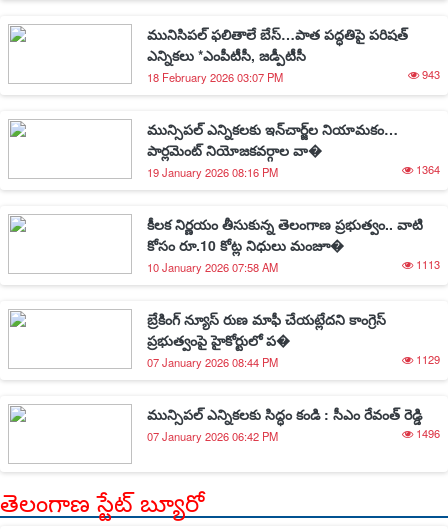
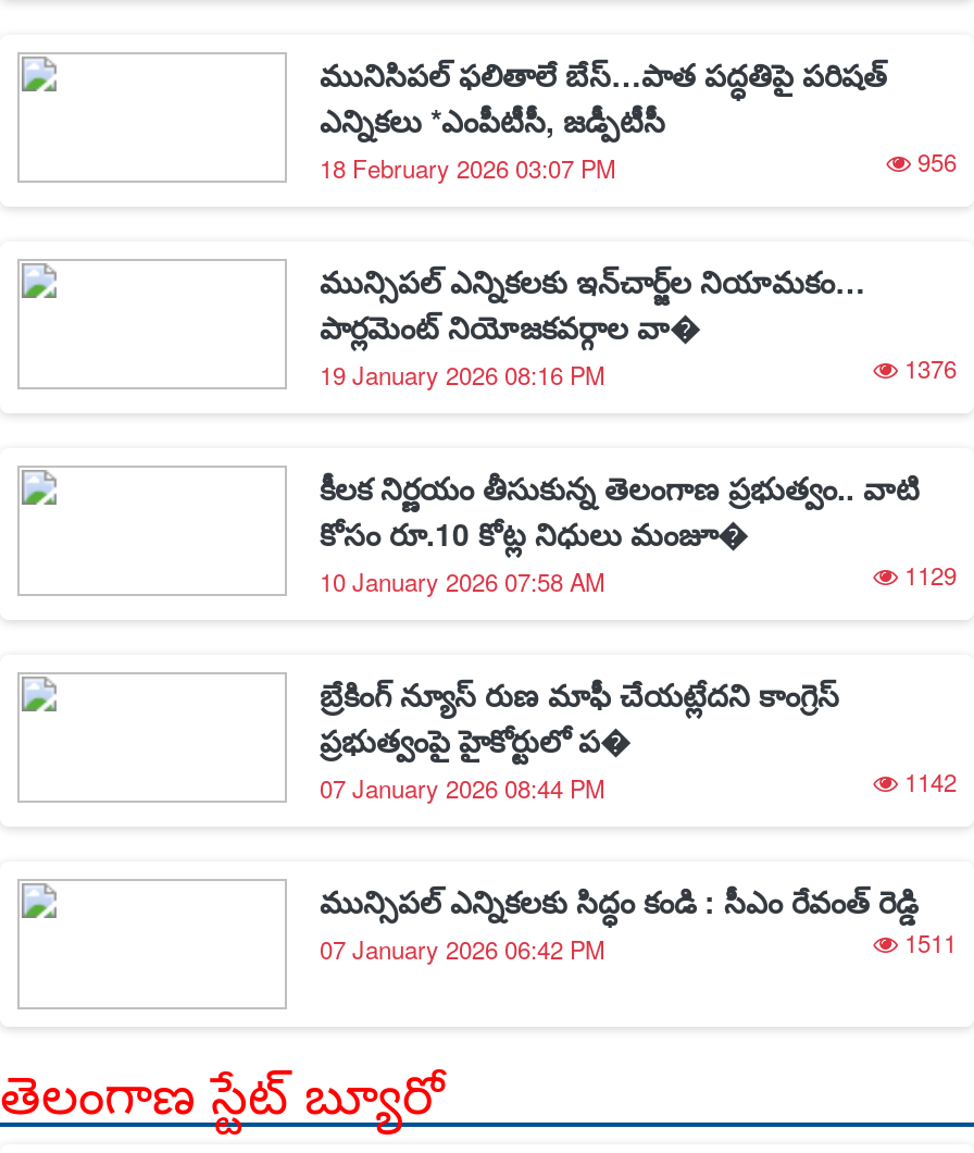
- 943
+ 956

- 1364
+ 1376

- 1113
+ 1129

- 1129
+ 1142

- 1496
+ 1511
